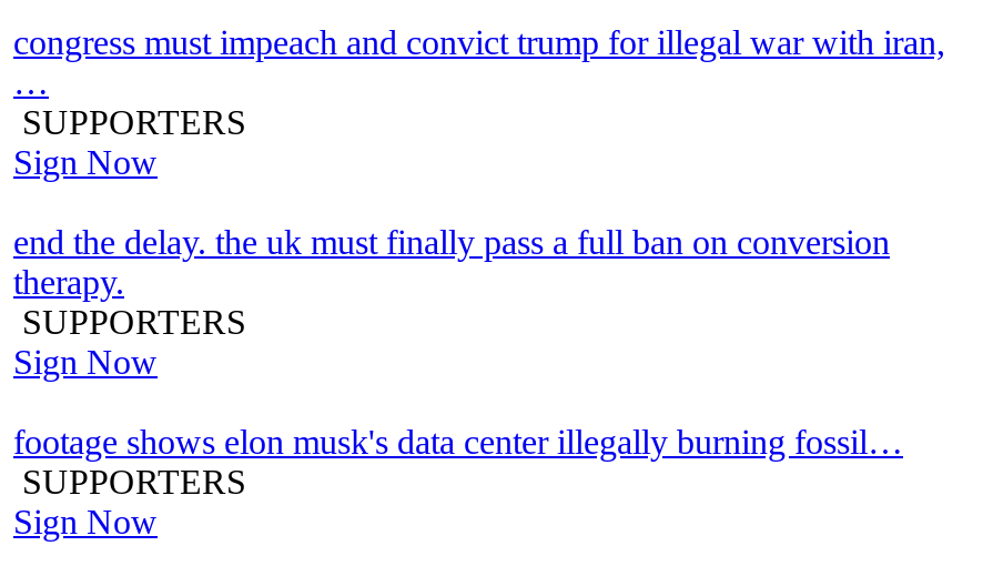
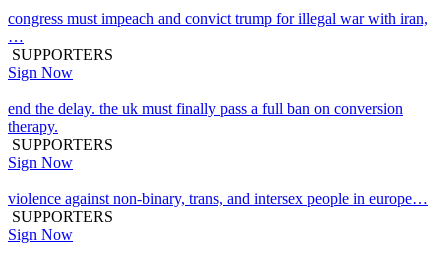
- footage shows elon musk's data center illegally burning fossil…
+ violence against non-binary, trans, and intersex people in europe…
